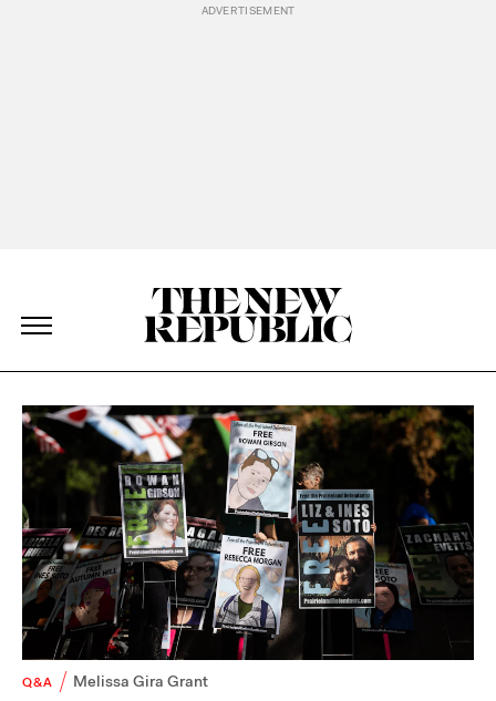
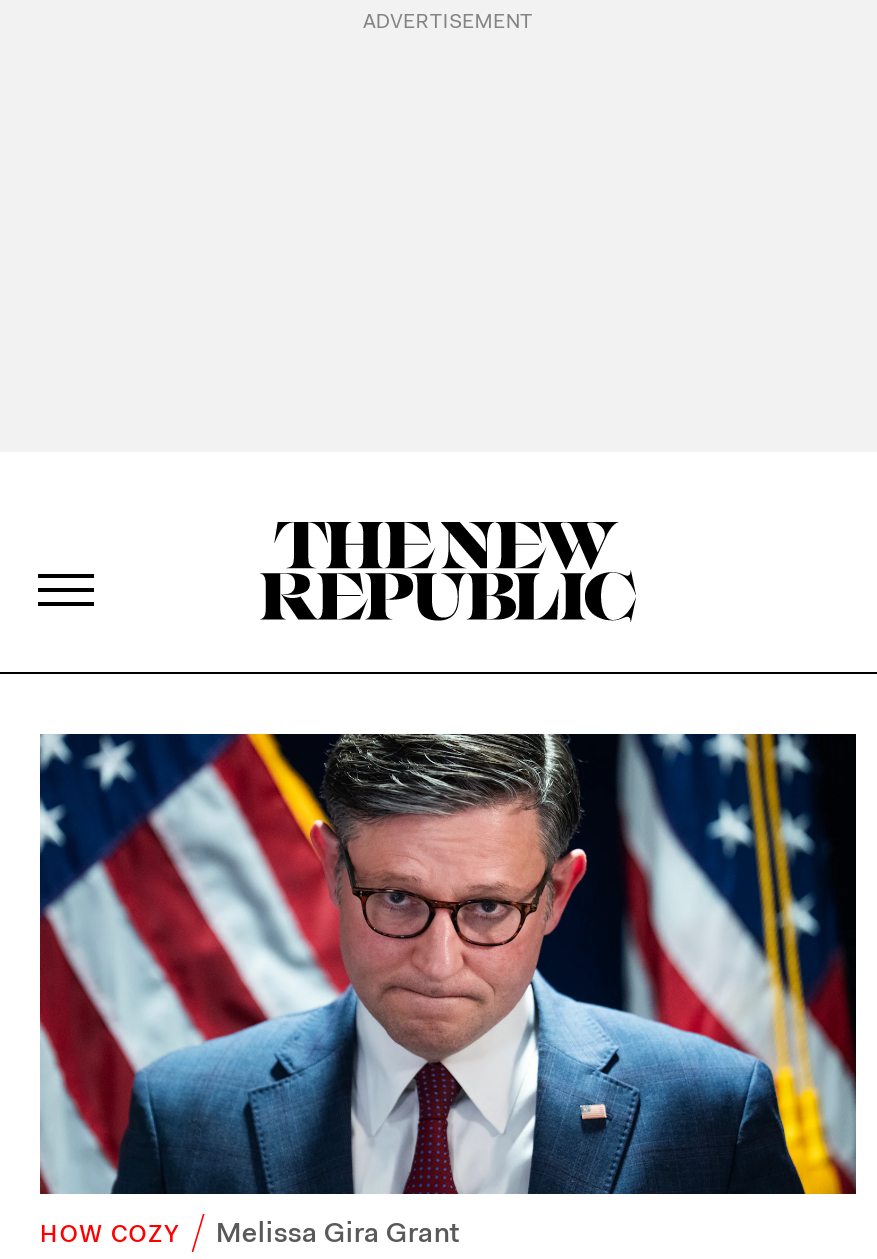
- [image]
- Q&A
+ [image]
+ HOW COZY
